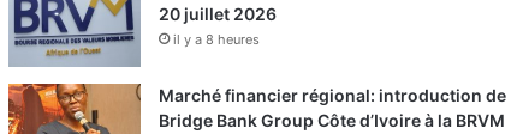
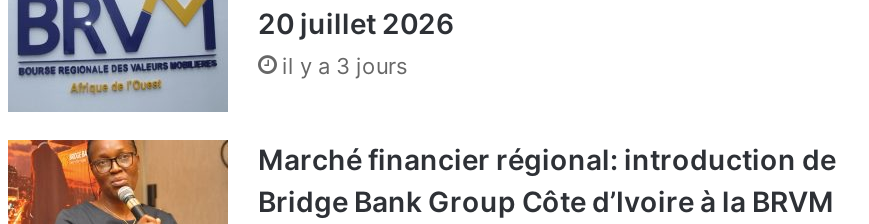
- il y a 8 heures
+ il y a 3 jours
